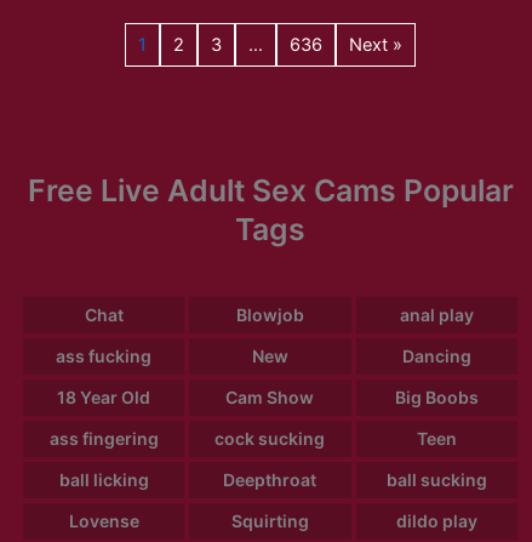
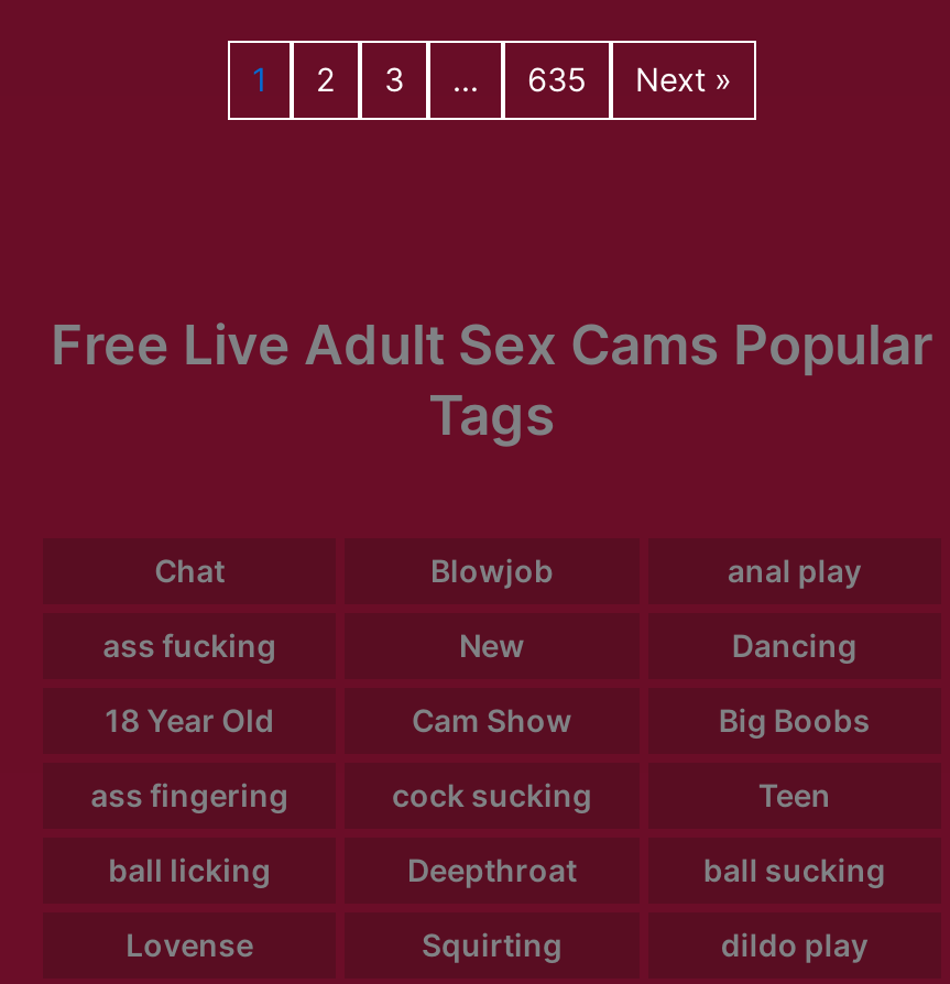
- 636
+ 635
